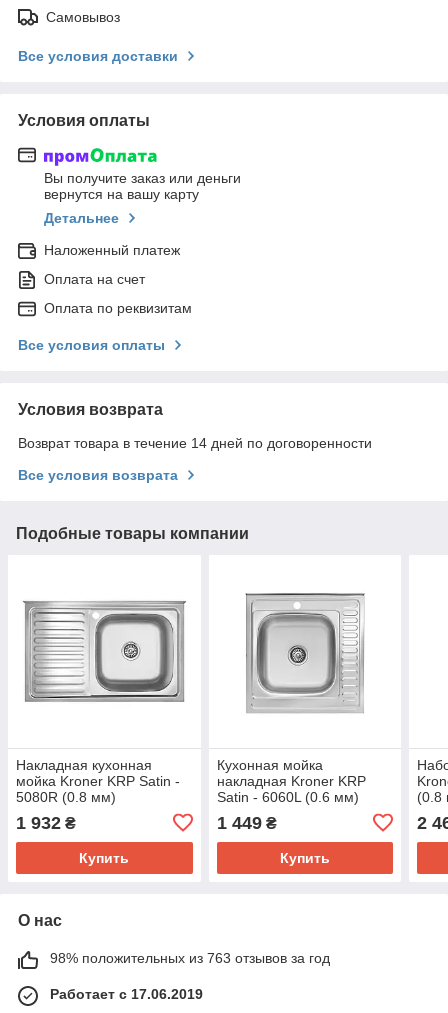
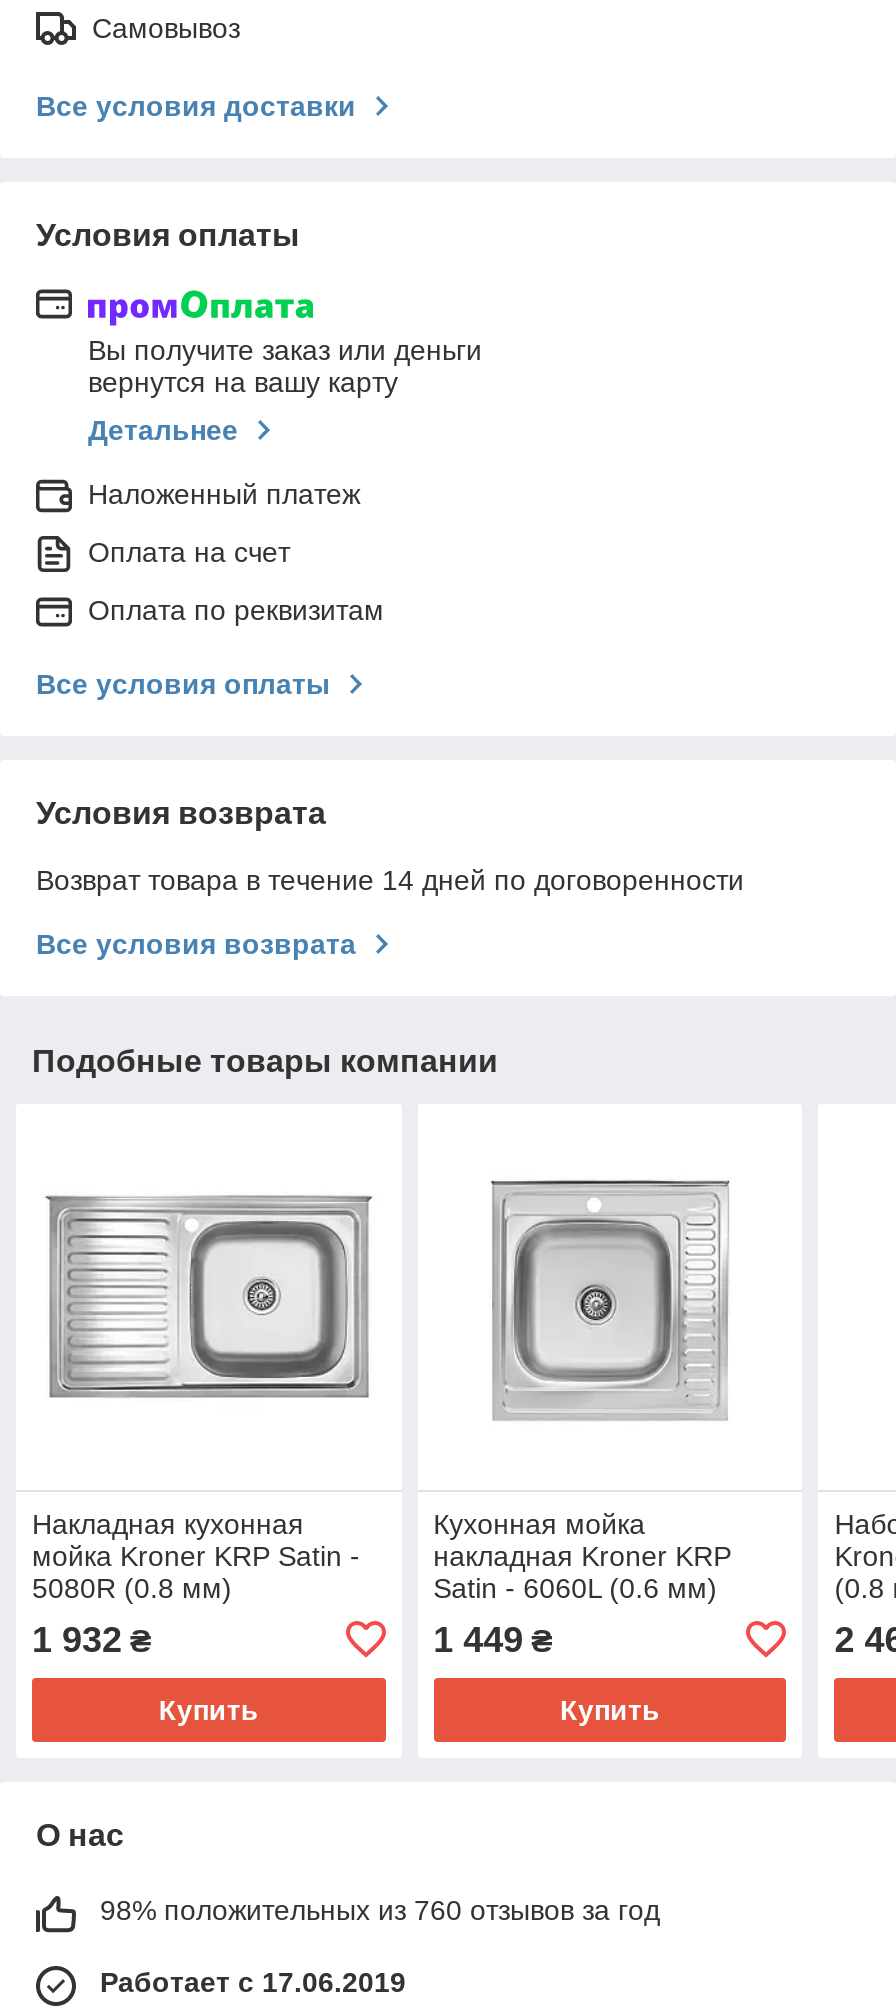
- 98% положительных из 763 отзывов за год
+ 98% положительных из 760 отзывов за год
